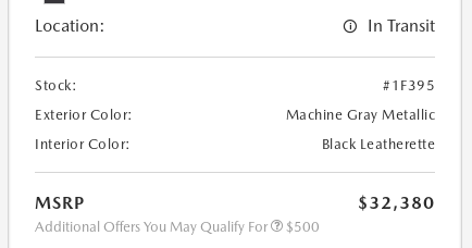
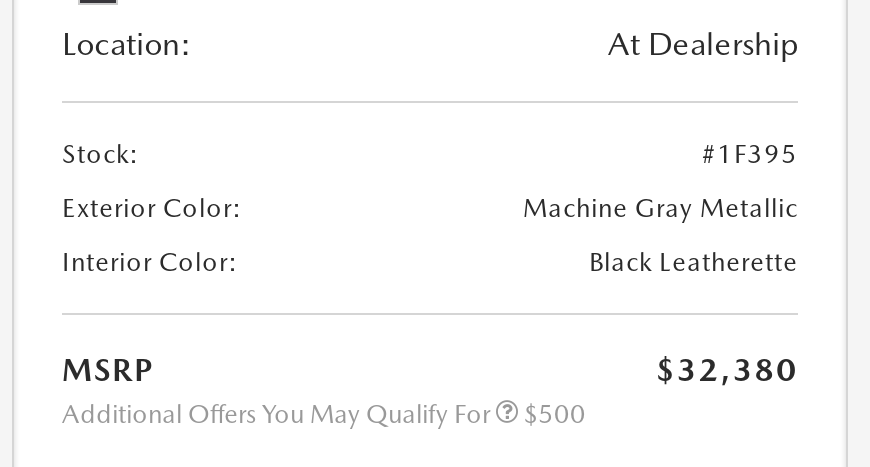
- In Transit
+ At Dealership
